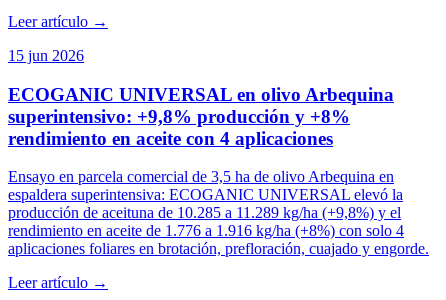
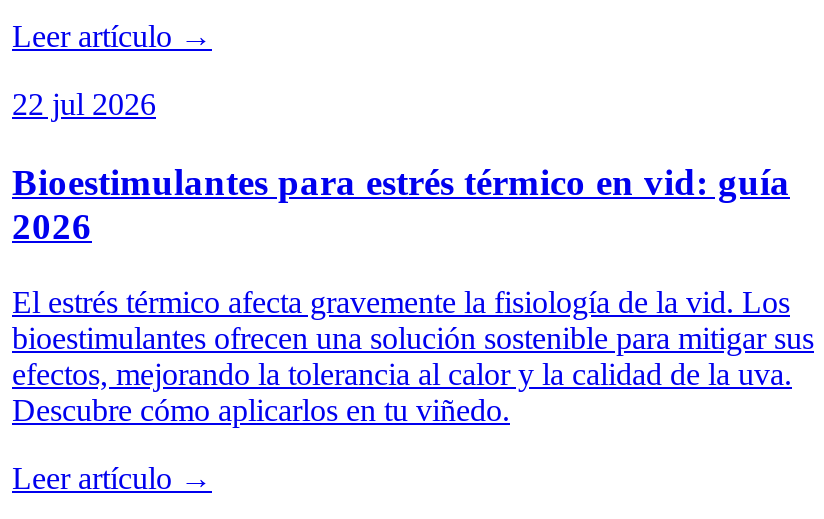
- 15 jun 2026
+ 22 jul 2026

- ECOGANIC UNIVERSAL en olivo Arbequina
- superintensivo: +9,8% producción y +8%
- rendimiento en aceite con 4 aplicaciones
+ Bioestimulantes para estrés térmico en vid: guía
+ 2026

- Ensayo en parcela comercial de 3,5 ha de olivo Arbequina en
- espaldera superintensiva: ECOGANIC UNIVERSAL elevó la
- producción de aceituna de 10.285 a 11.289 kg/ha (+9,8%) y el
- rendimiento en aceite de 1.776 a 1.916 kg/ha (+8%) con solo 4
- aplicaciones foliares en brotación, prefloración, cuajado y engorde.
+ El estrés térmico afecta gravemente la fisiología de la vid. Los
+ bioestimulantes ofrecen una solución sostenible para mitigar sus
+ efectos, mejorando la tolerancia al calor y la calidad de la uva.
+ Descubre cómo aplicarlos en tu viñedo.
